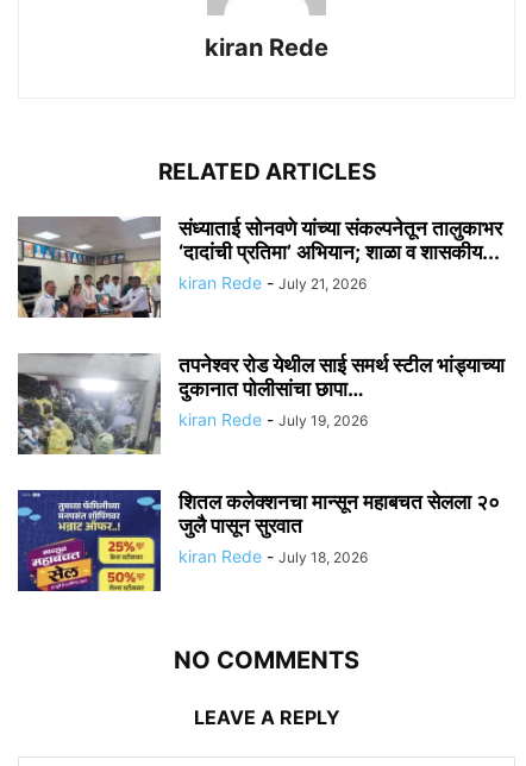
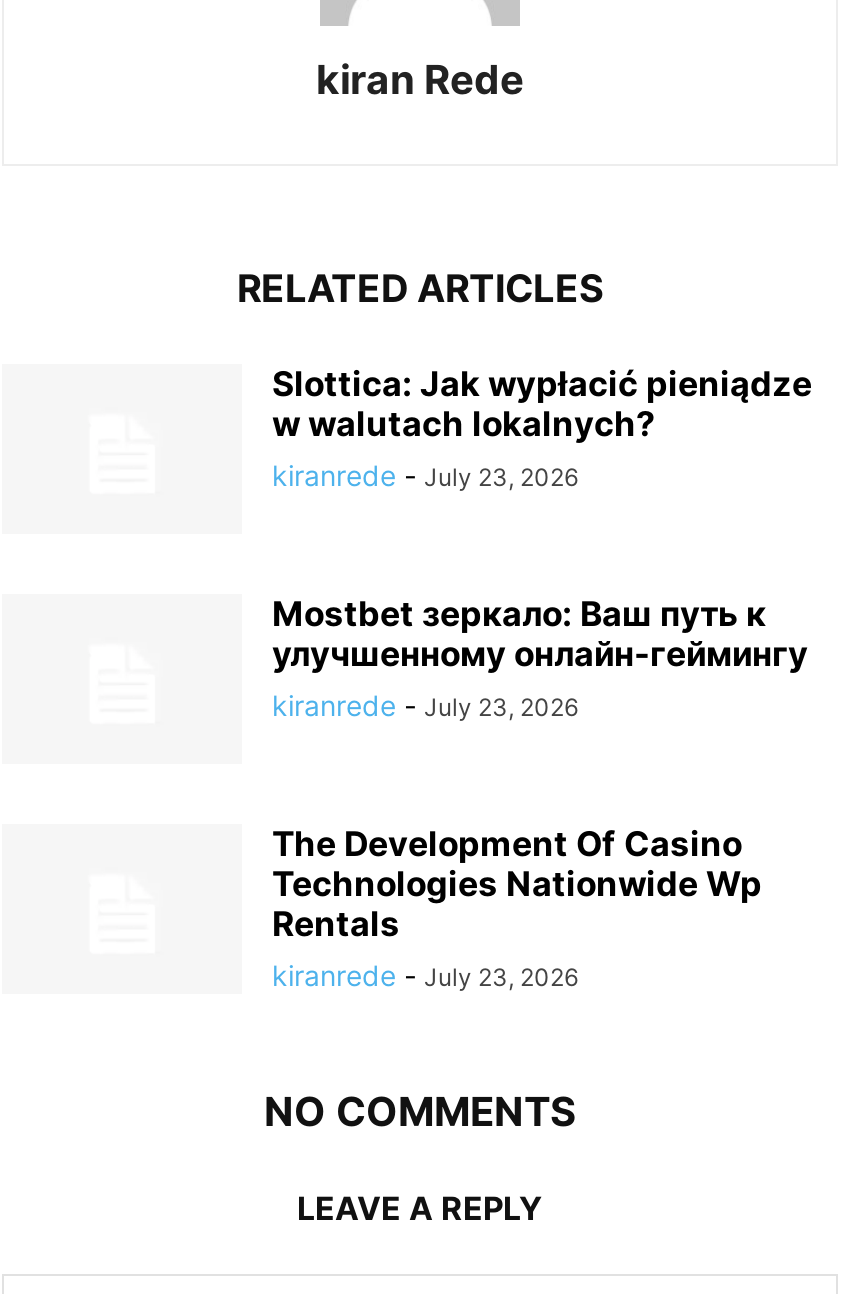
- [image]

- संध्याताई सोनवणे यांच्या संकल्पनेतून तालुकाभर
- ‘दादांची प्रतिमा’ अभियान; शाळा व शासकीय...
- kiran Rede - July 21, 2026
+ Slottica: Jak wypłacić pieniądze
+ w walutach lokalnych?
+ kiranrede - July 23, 2026

- [image]

- तपनेश्वर रोड येथील साई समर्थ स्टील भांड्याच्या
- दुकानात पोलीसांचा छापा…
- kiran Rede - July 19, 2026
+ Mostbet зеркало: Ваш путь к
+ улучшенному онлайн-геймингу
+ kiranrede - July 23, 2026

- [image]

- शितल कलेक्शनचा मान्सून महाबचत सेलला २०
- जुलै पासून सुरवात
- kiran Rede - July 18, 2026
+ The Development Of Casino
+ Technologies Nationwide Wp
+ Rentals
+ kiranrede - July 23, 2026
